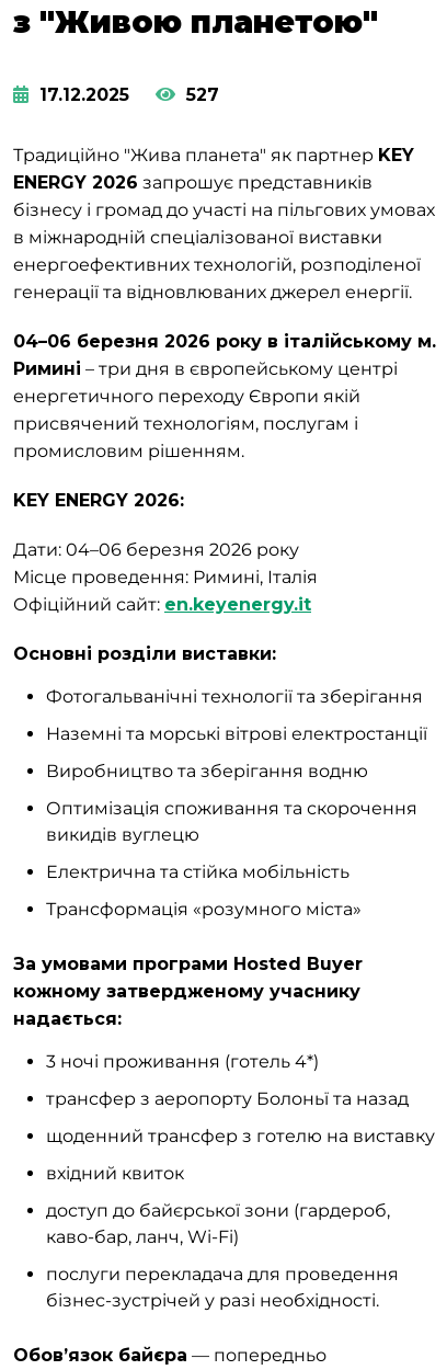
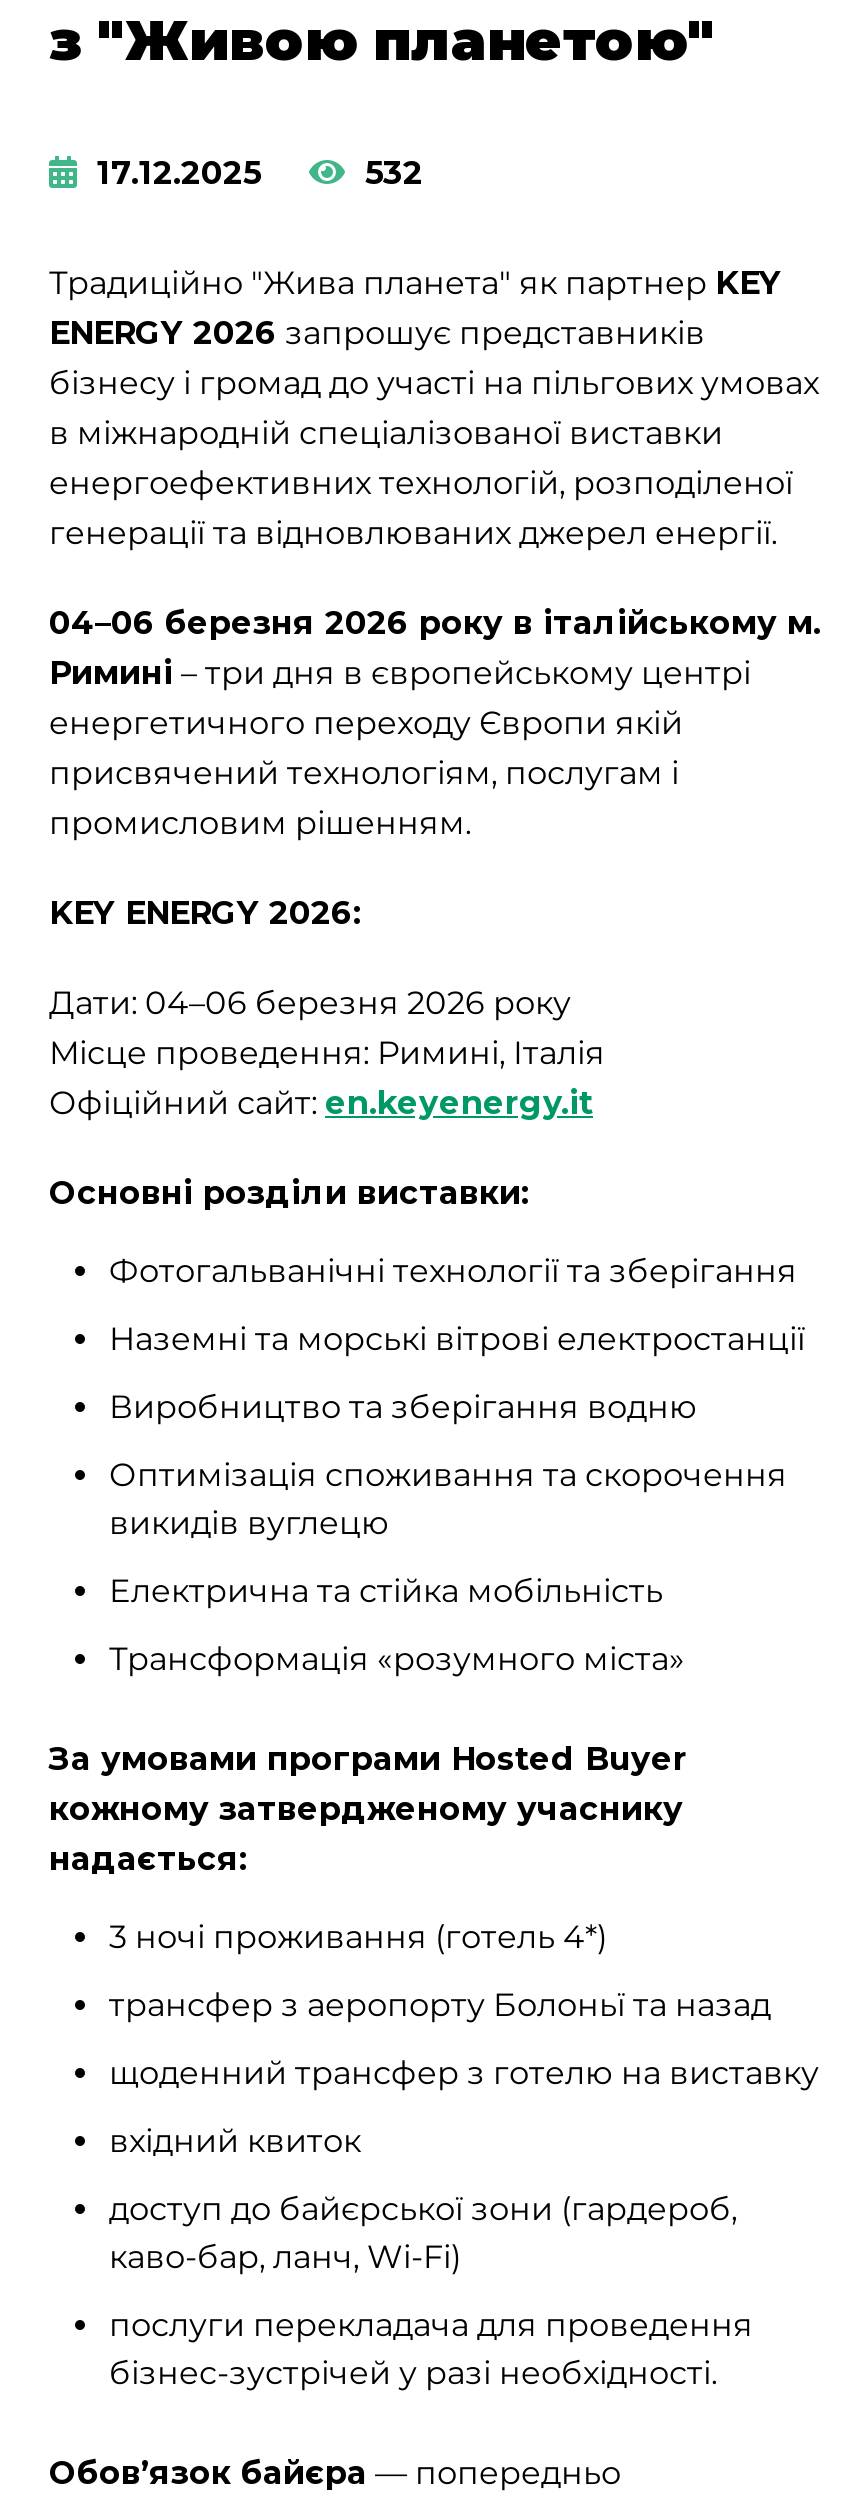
- 527
+ 532
